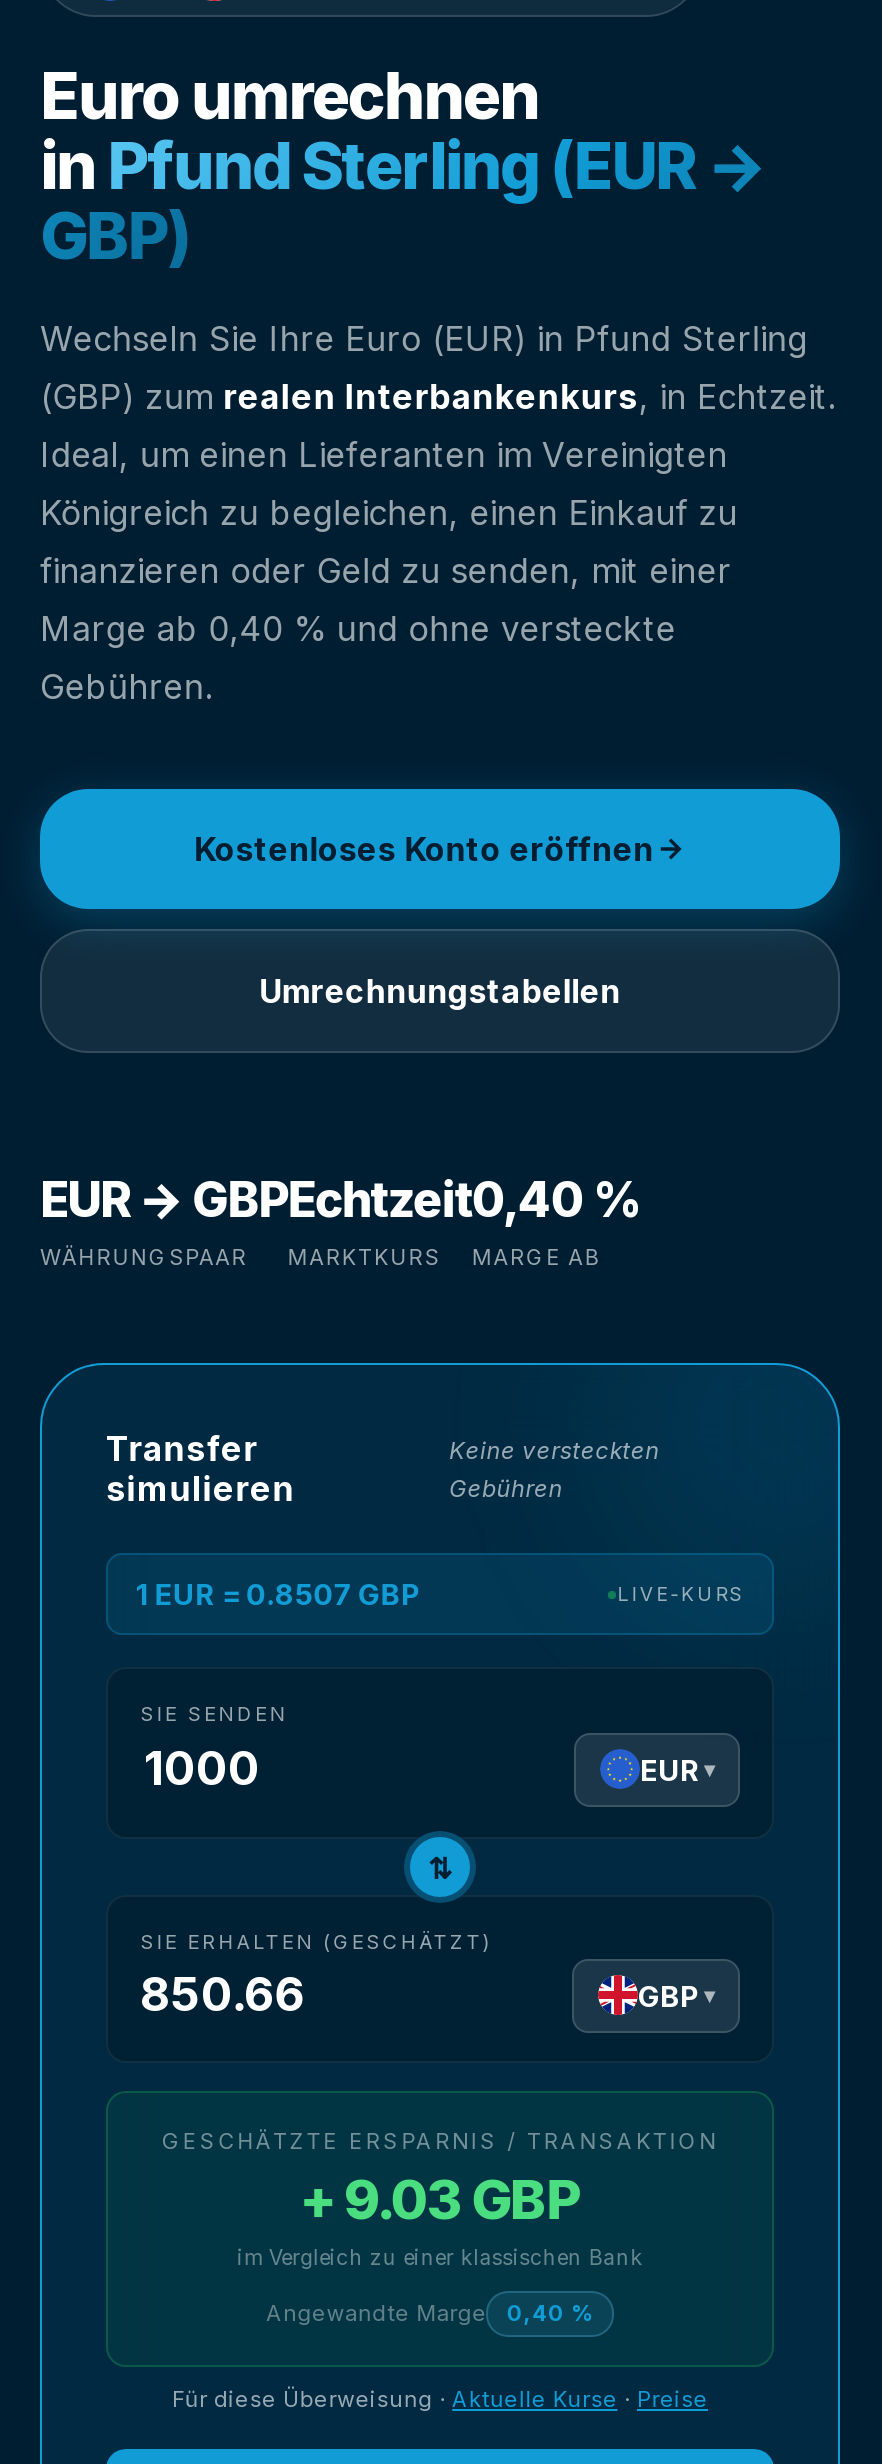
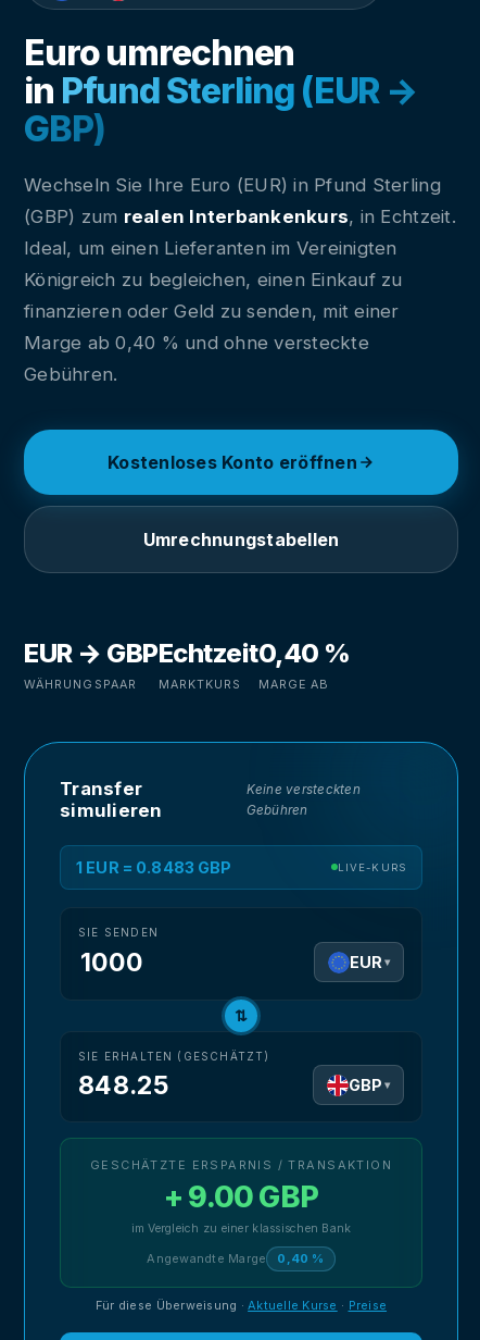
- 1 EUR = 0.8507 GBP
+ 1 EUR = 0.8483 GBP

- 850.66
+ 848.25

- + 9.03 GBP
+ + 9.00 GBP
